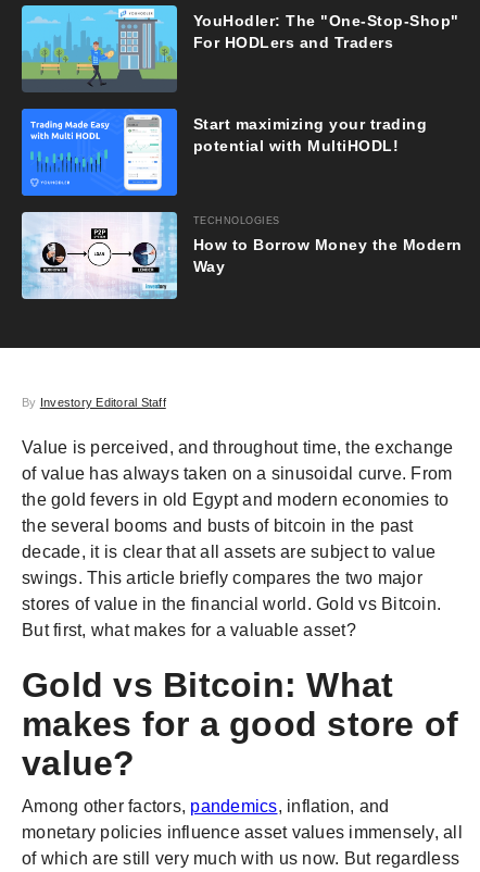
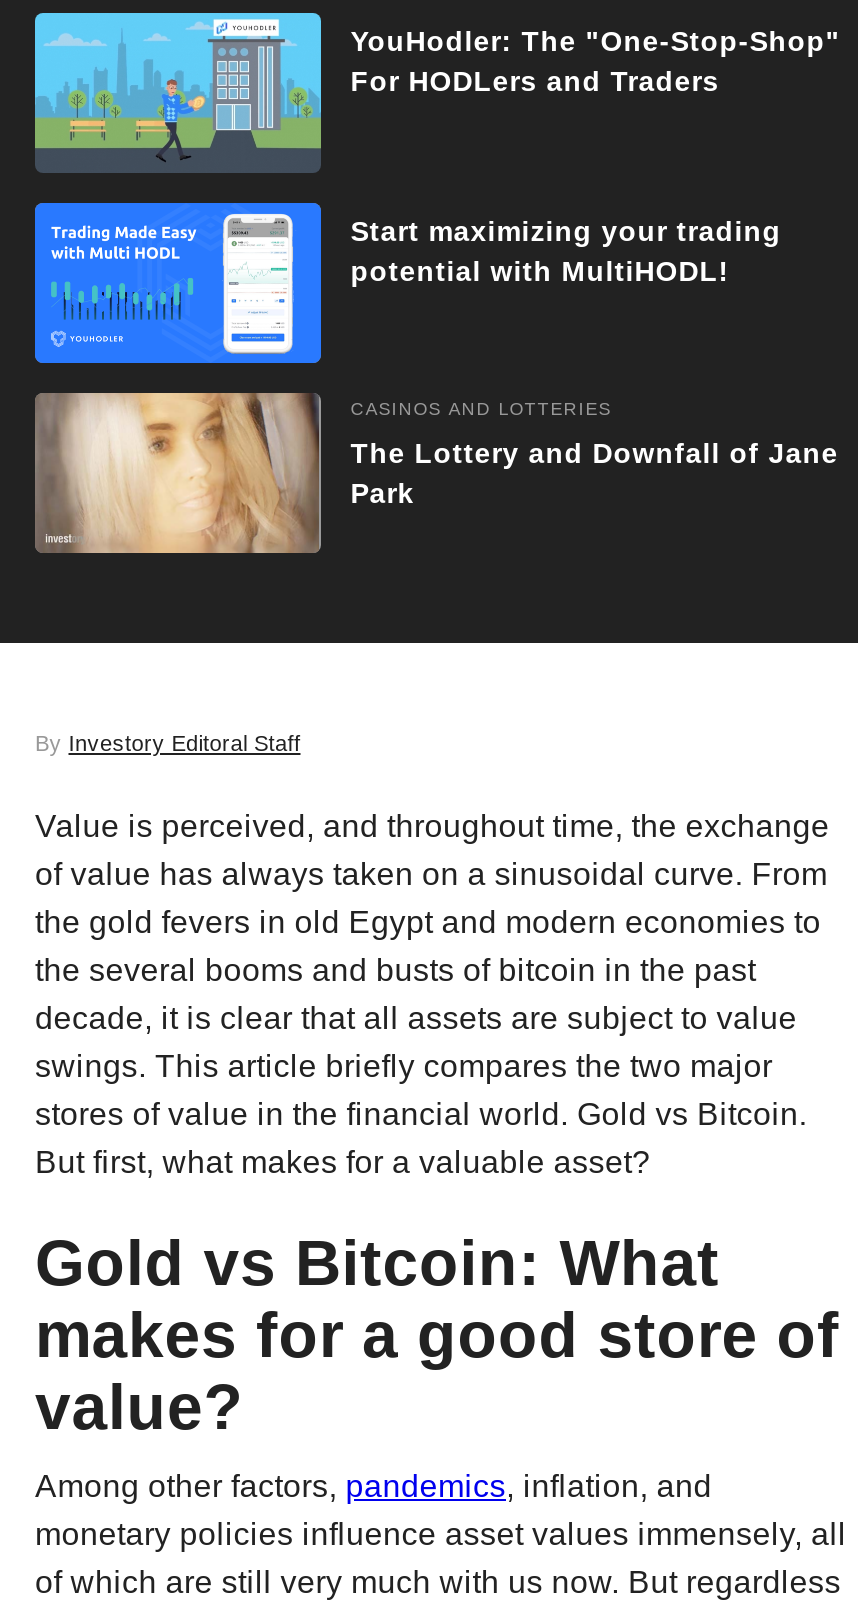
- [image]
- TECHNOLOGIES
+ [image]
+ CASINOS AND LOTTERIES

- How to Borrow Money the Modern
- Way
+ The Lottery and Downfall of Jane
+ Park
